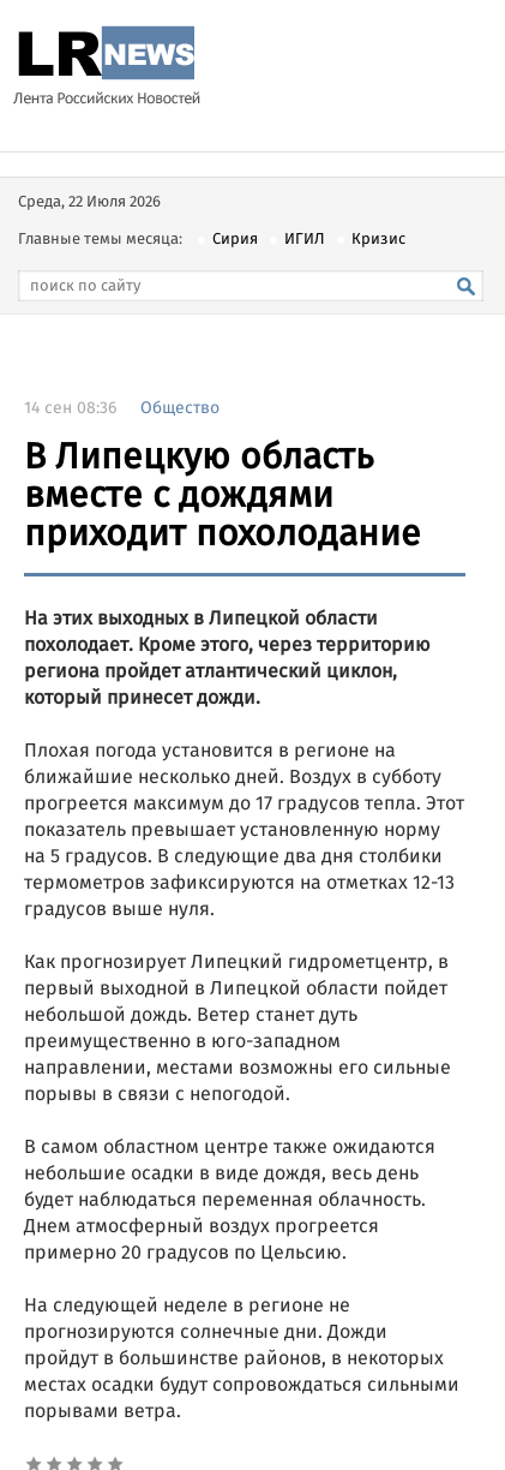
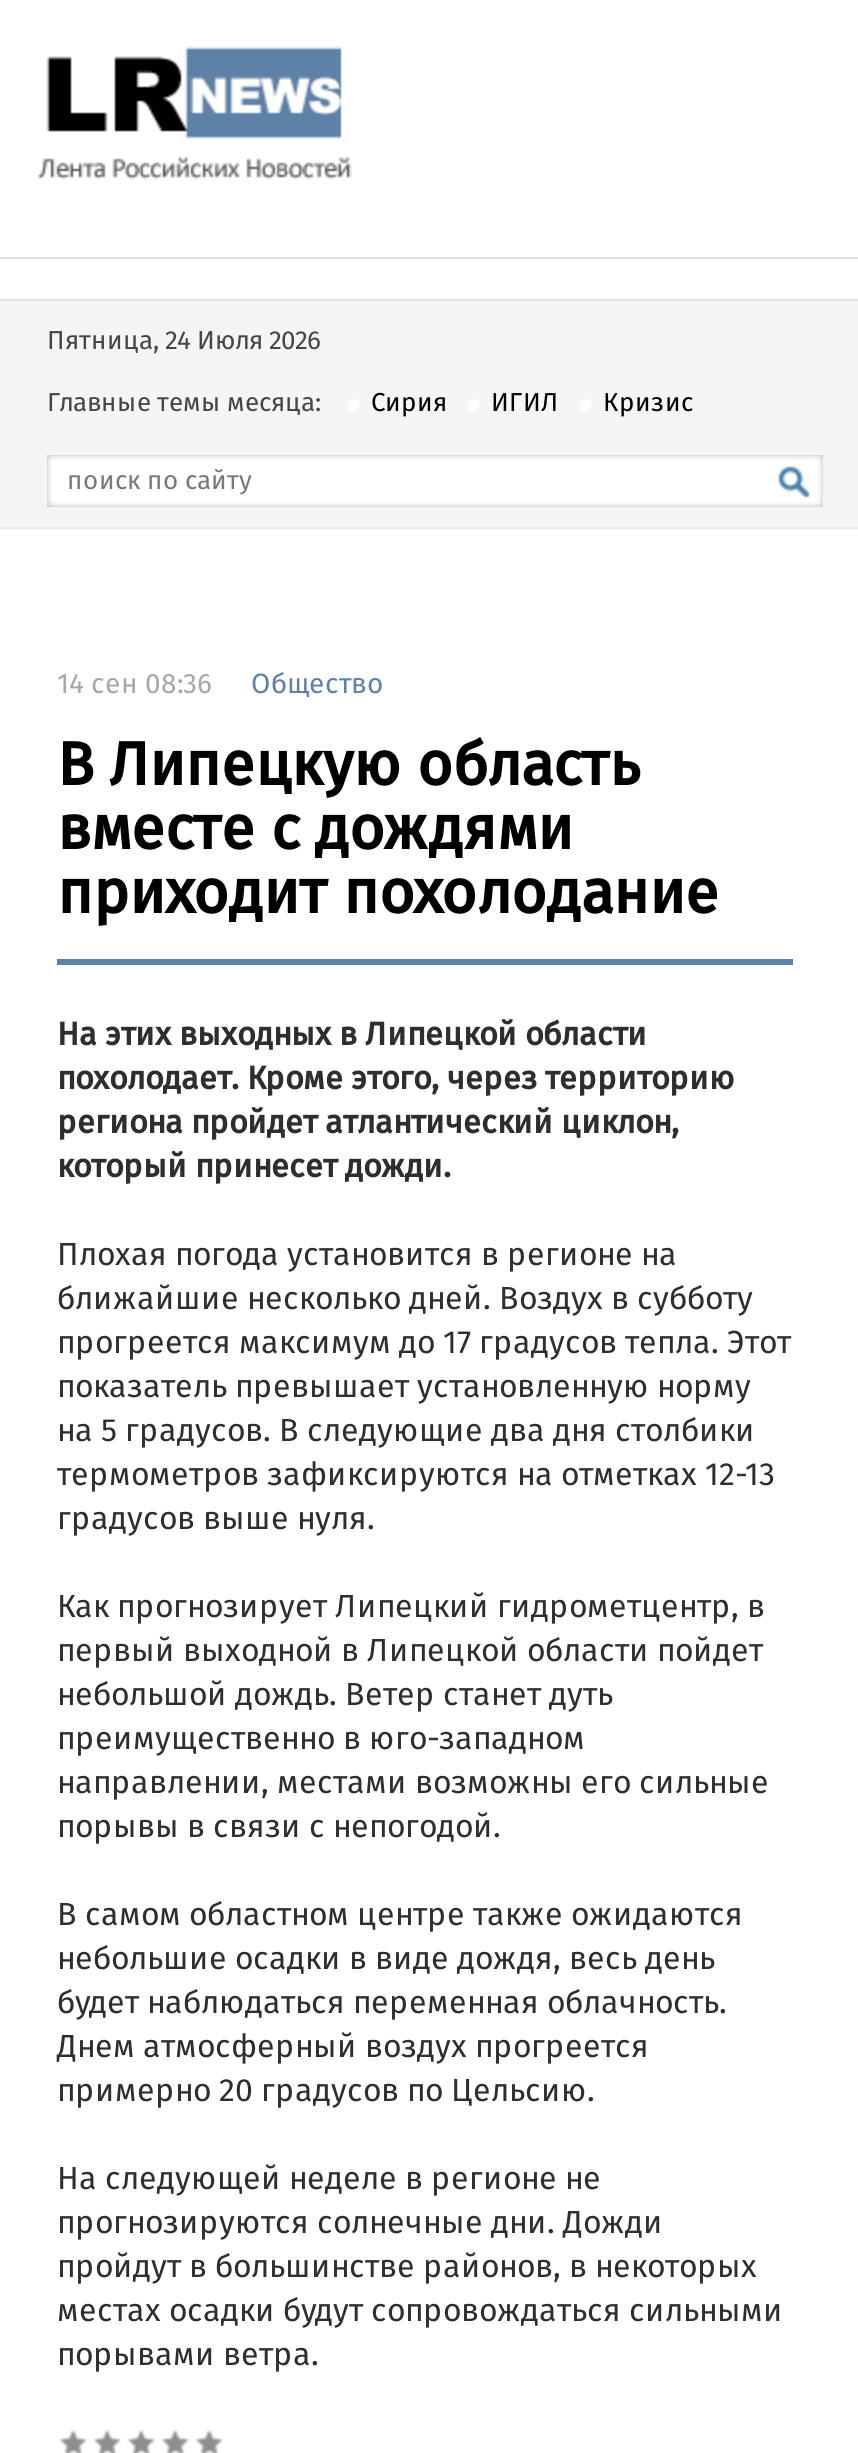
- Среда, 22 Июля 2026
+ Пятница, 24 Июля 2026
